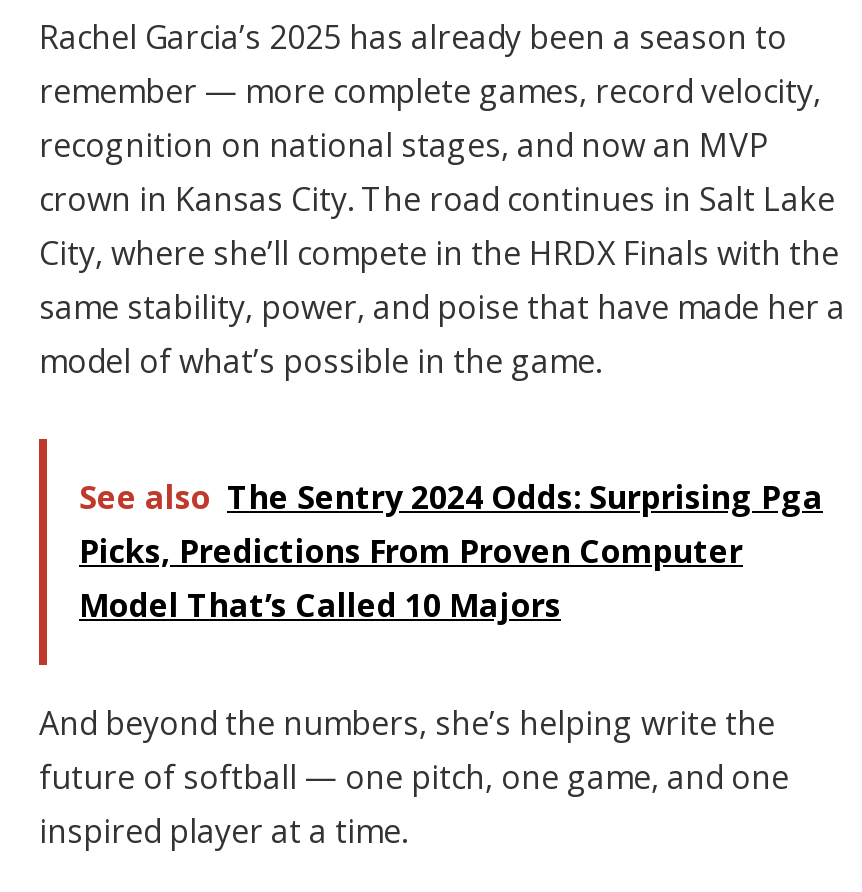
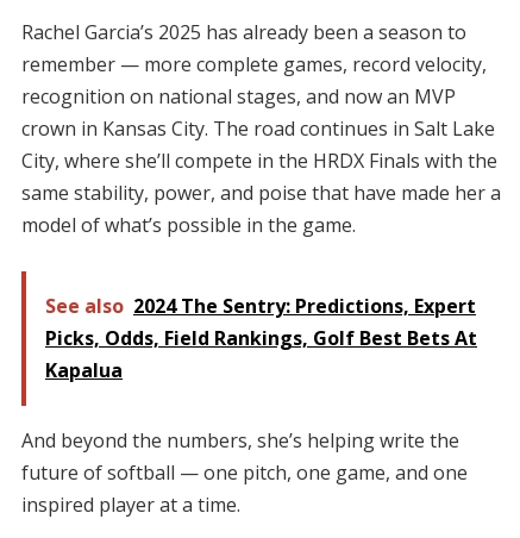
- See also The Sentry 2024 Odds: Surprising Pga
- Picks, Predictions From Proven Computer
- Model That’s Called 10 Majors
+ See also 2024 The Sentry: Predictions, Expert
+ Picks, Odds, Field Rankings, Golf Best Bets At
+ Kapalua
